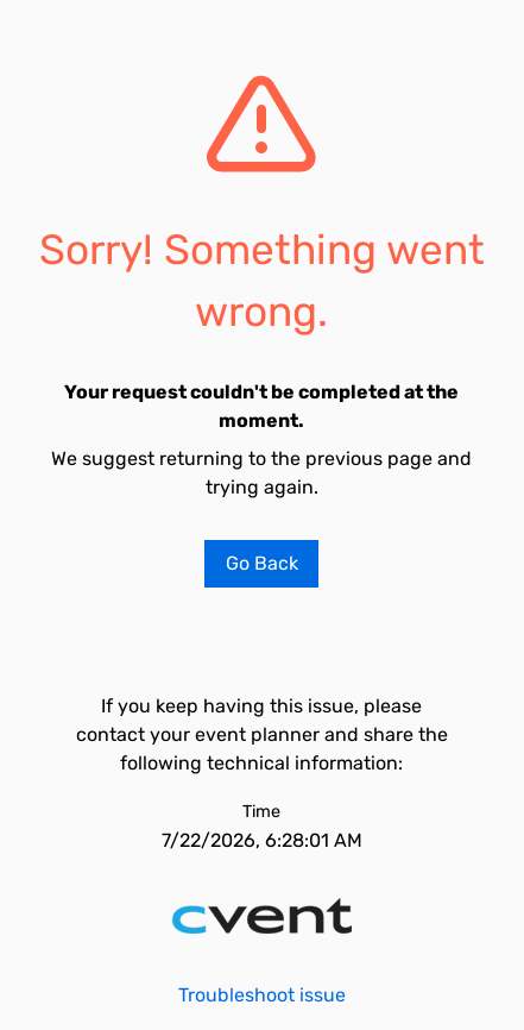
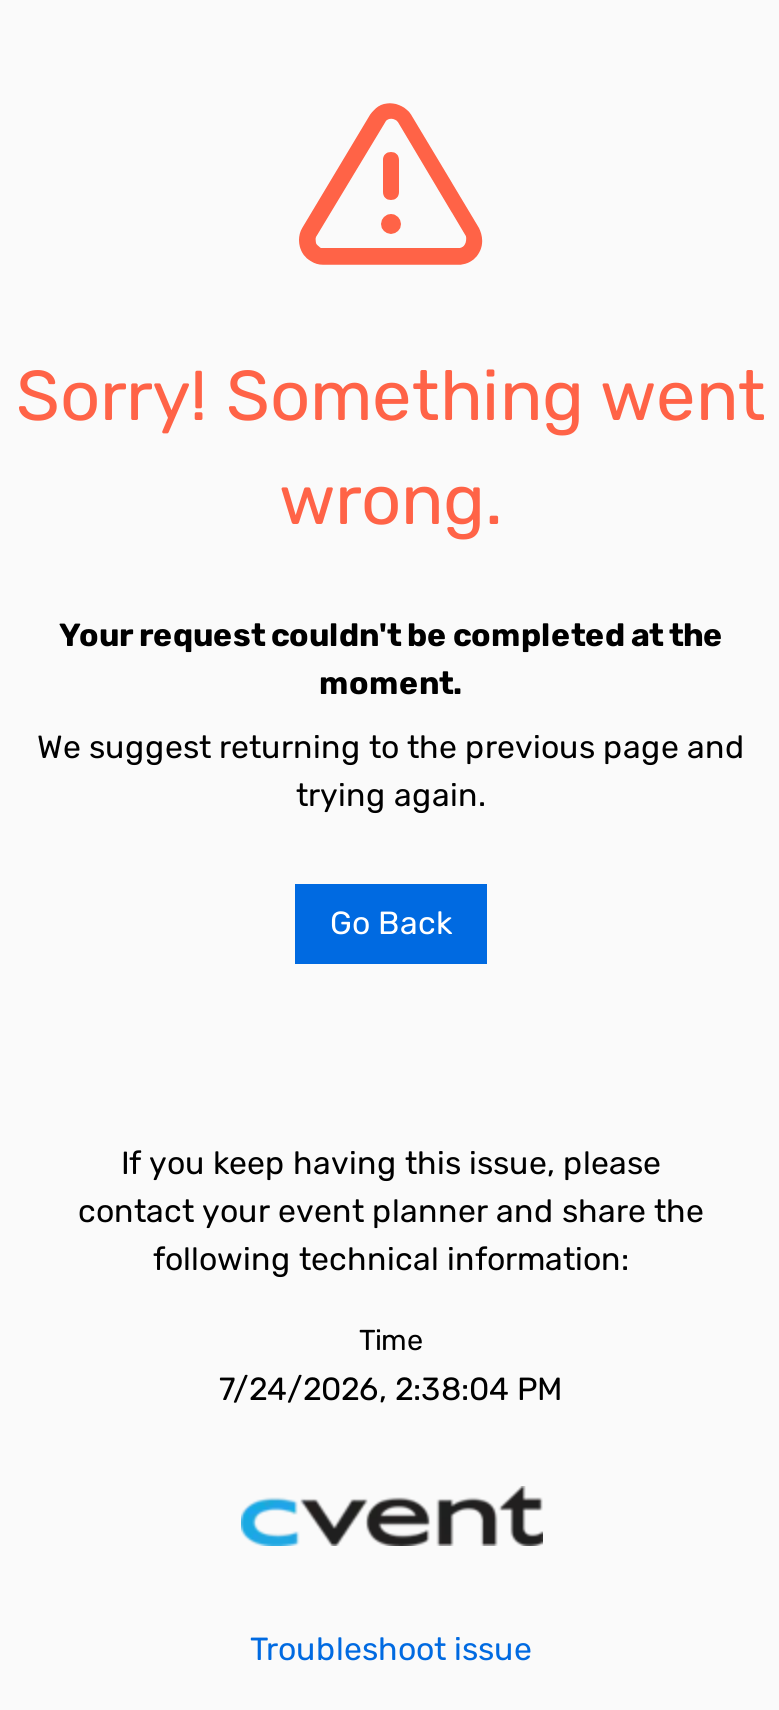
- 7/22/2026, 6:28:01 AM
+ 7/24/2026, 2:38:04 PM
